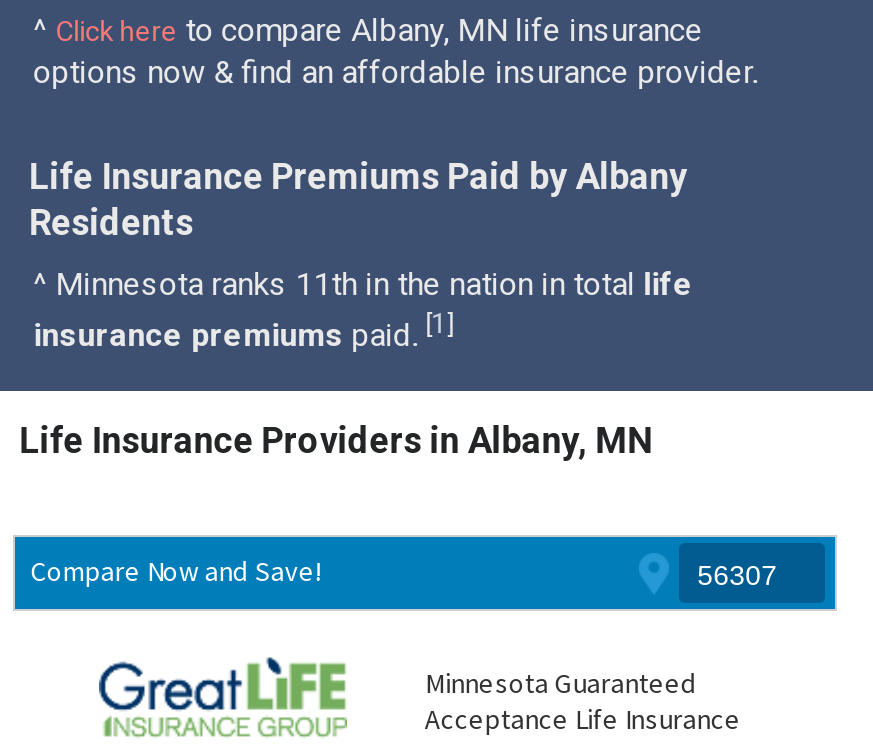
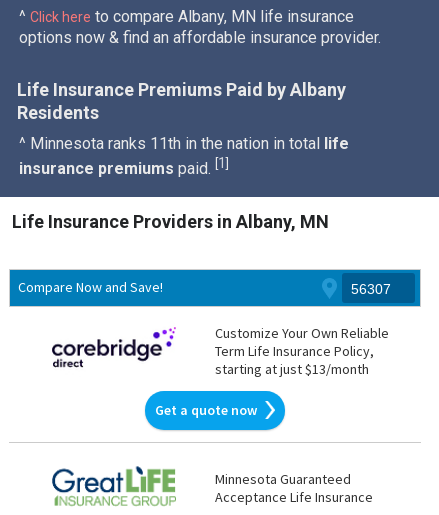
+ [image]
+ Customize Your Own Reliable
+ Term Life Insurance Policy,
+ starting at just $13/month
+ Get a quote now
